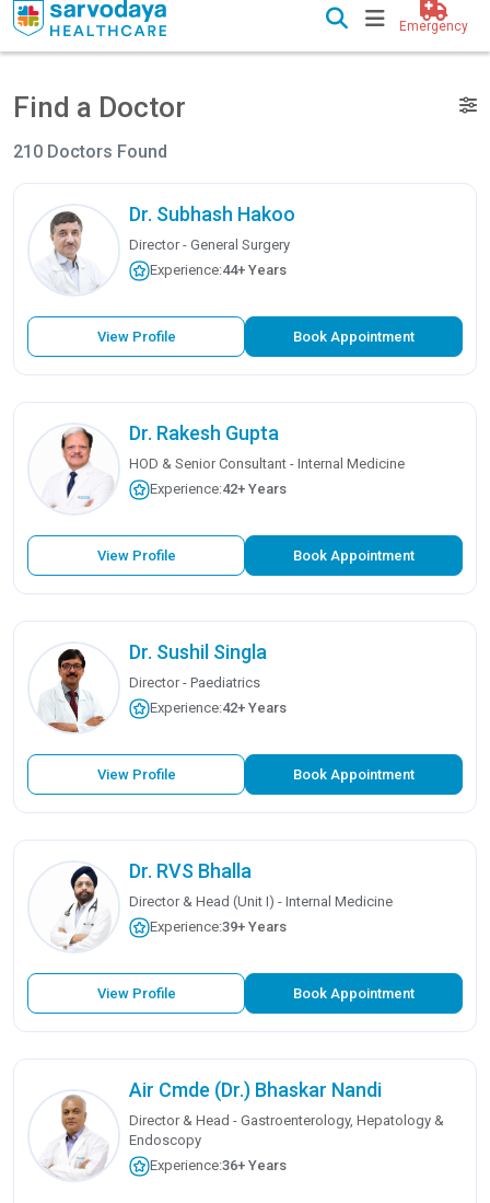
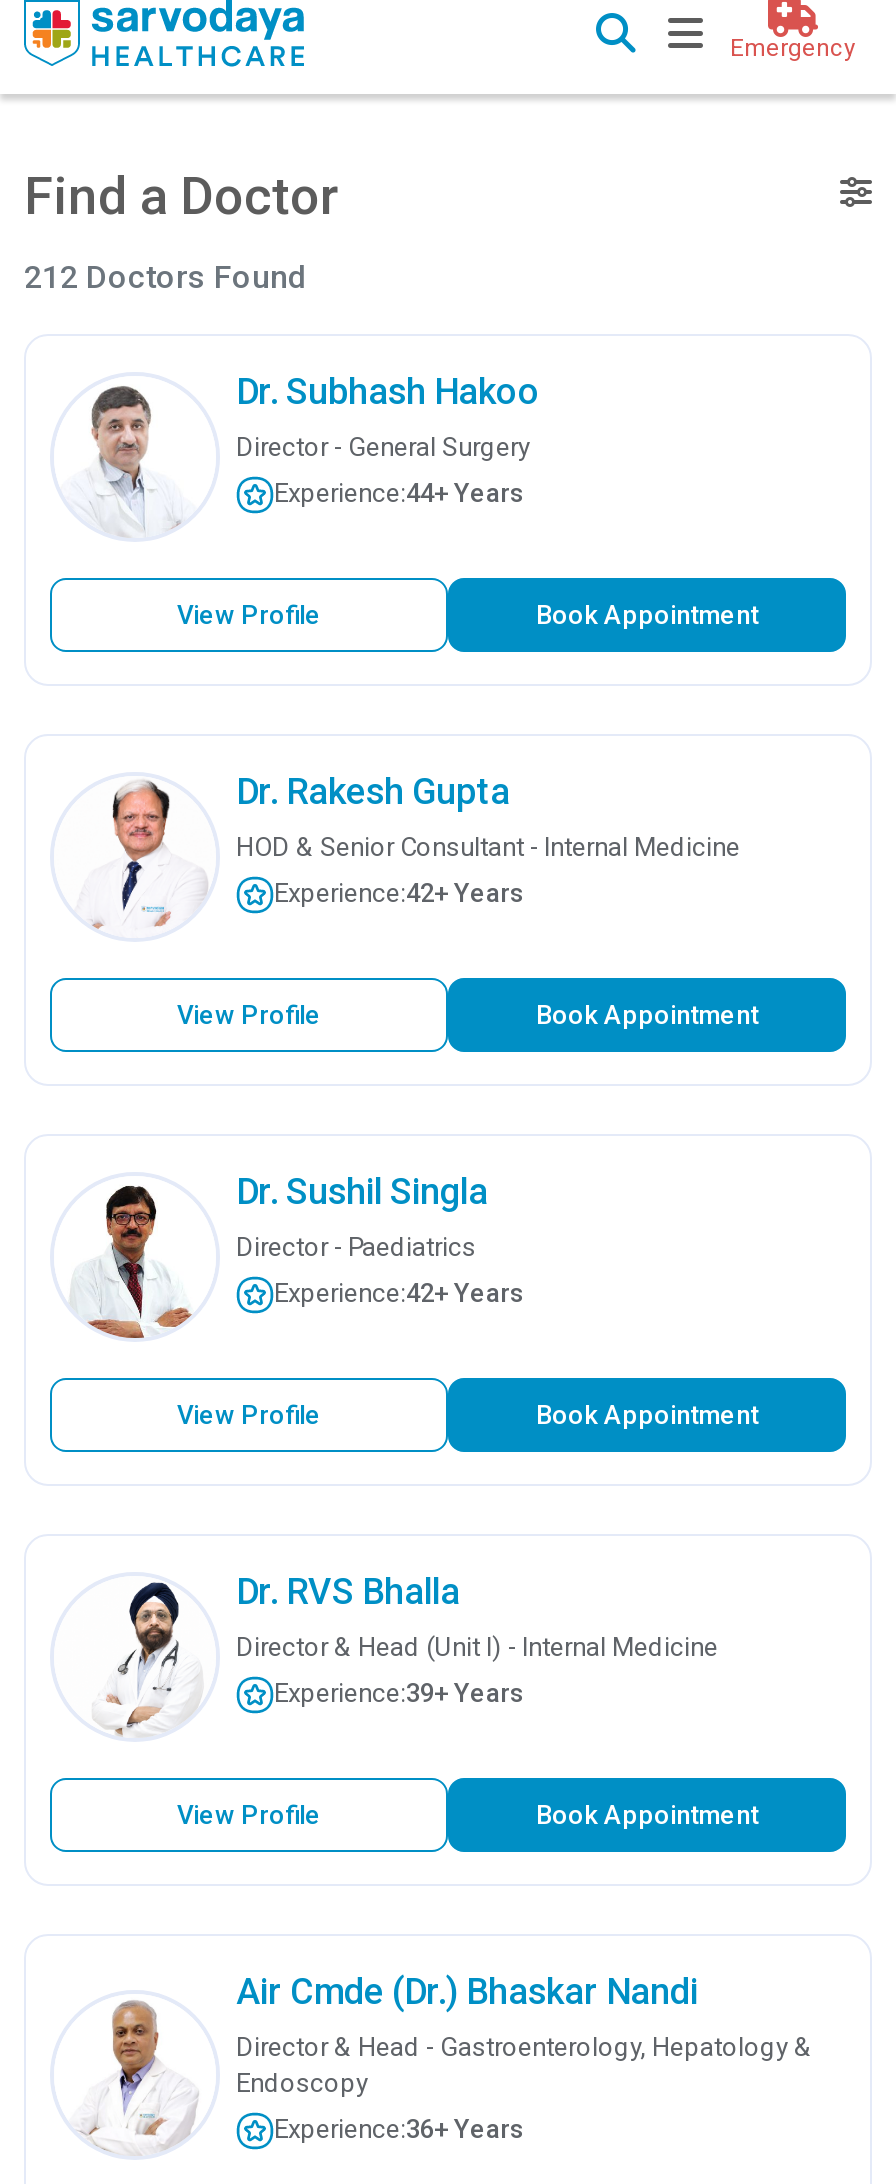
- 210 Doctors Found
+ 212 Doctors Found
